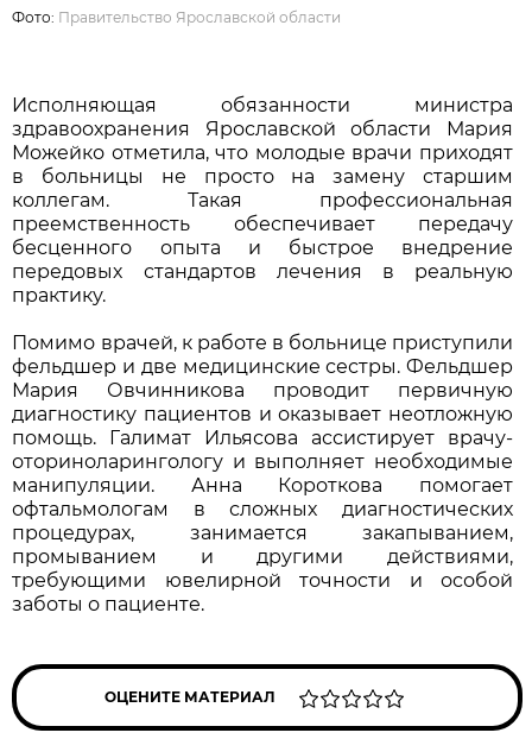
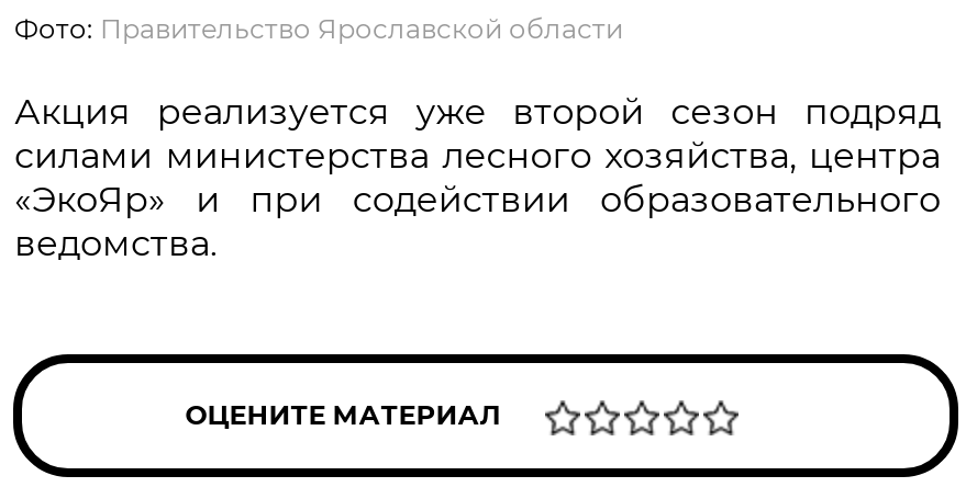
- Исполняющая обязанности министра
- здравоохранения Ярославской области Мария
- Можейко отметила, что молодые врачи приходят
- в больницы не просто на замену старшим
- коллегам. Такая профессиональная
- преемственность обеспечивает передачу
- бесценного опыта и быстрое внедрение
- передовых стандартов лечения в реальную
- практику.
- Помимо врачей, к работе в больнице приступили
- фельдшер и две медицинские сестры. Фельдшер
- Мария Овчинникова проводит первичную
- диагностику пациентов и оказывает неотложную
- помощь. Галимат Ильясова ассистирует врачу-
- оториноларингологу и выполняет необходимые
- манипуляции. Анна Короткова помогает
- офтальмологам в сложных диагностических
- процедурах, занимается закапыванием,
- промыванием и другими действиями,
- требующими ювелирной точности и особой
- заботы о пациенте.
+ Акция реализуется уже второй сезон подряд
+ силами министерства лесного хозяйства, центра
+ «ЭкоЯр» и при содействии образовательного
+ ведомства.
